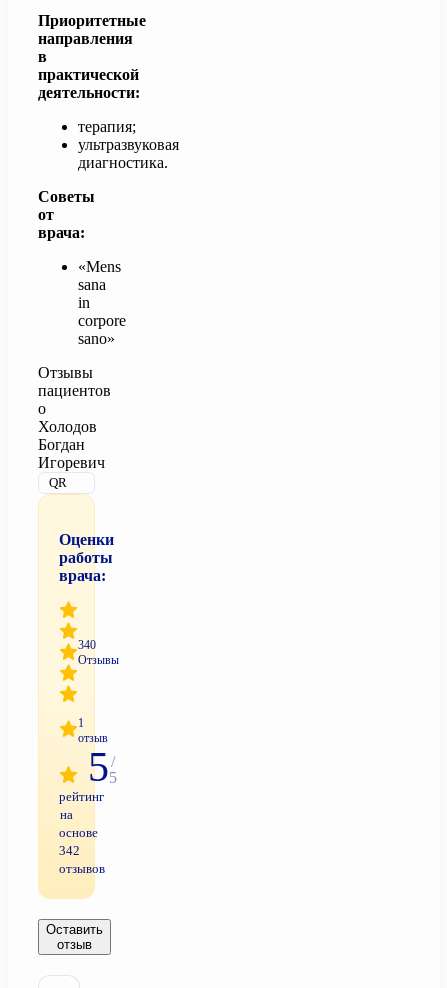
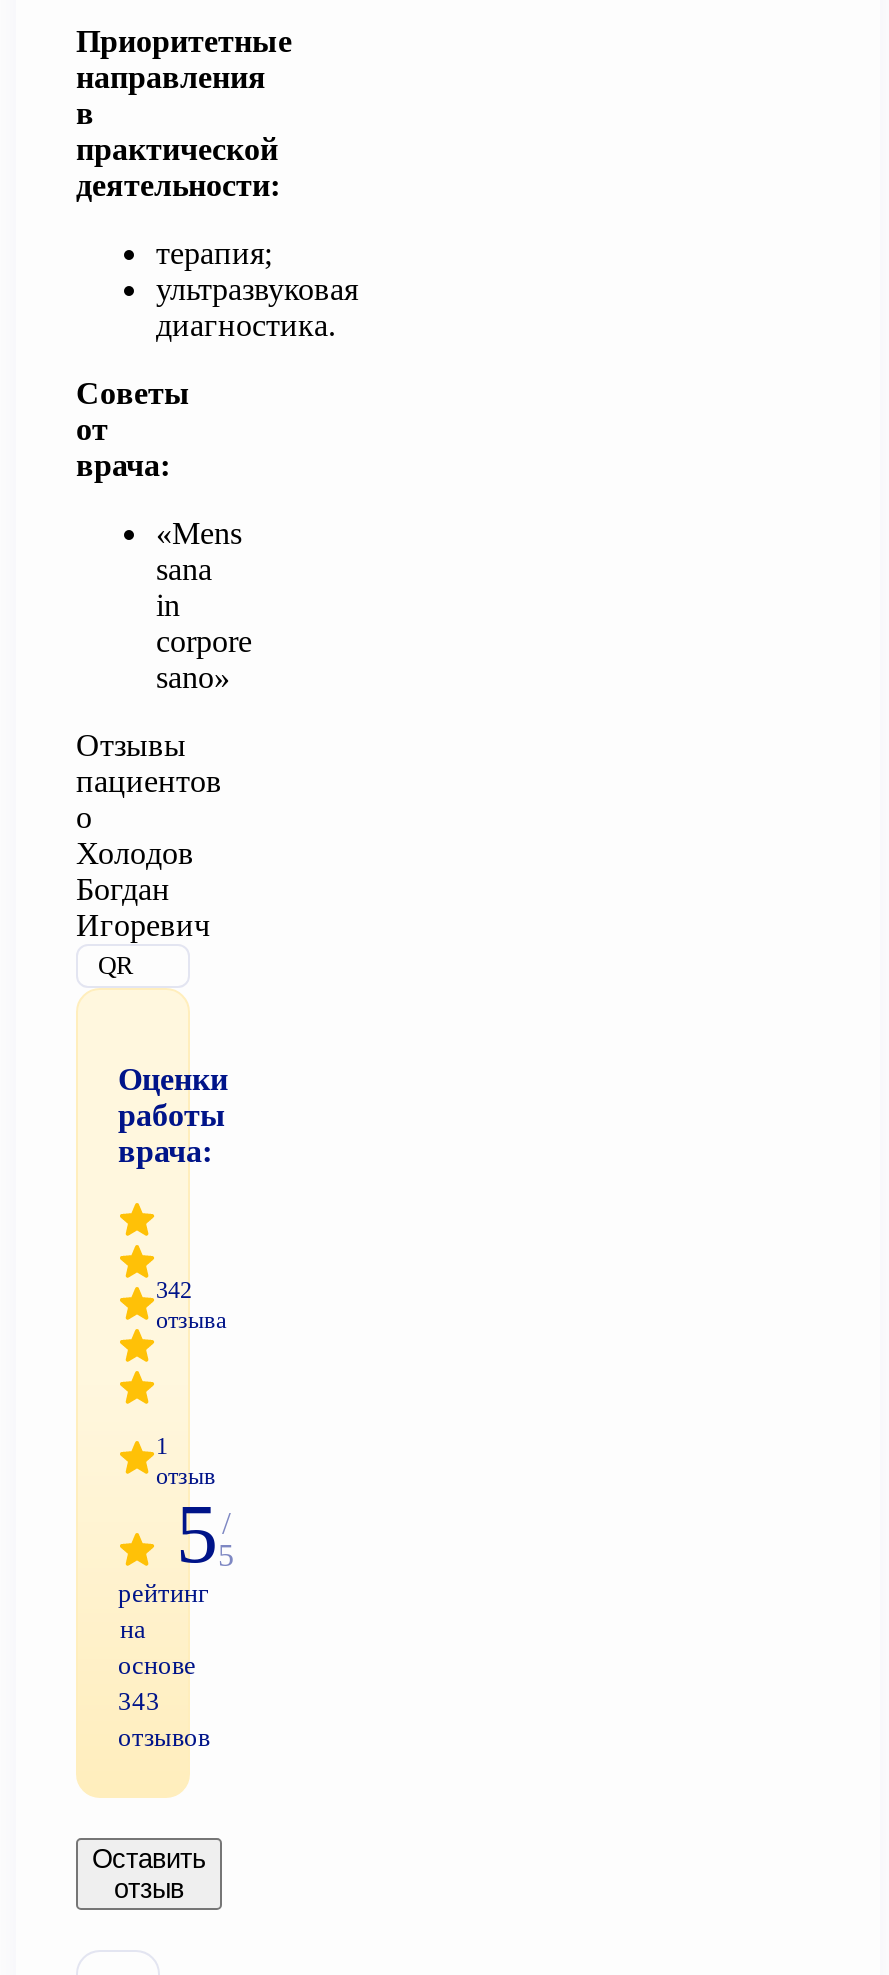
- 340
- Отзывы
+ 342
+ отзыва

- 342
+ 343
